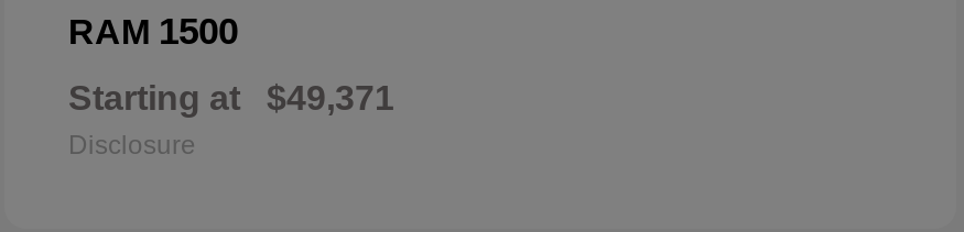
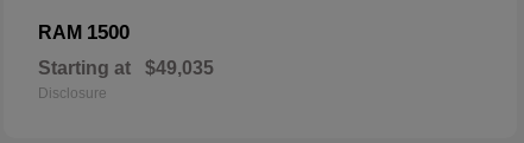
- Starting at $49,371
+ Starting at $49,035
